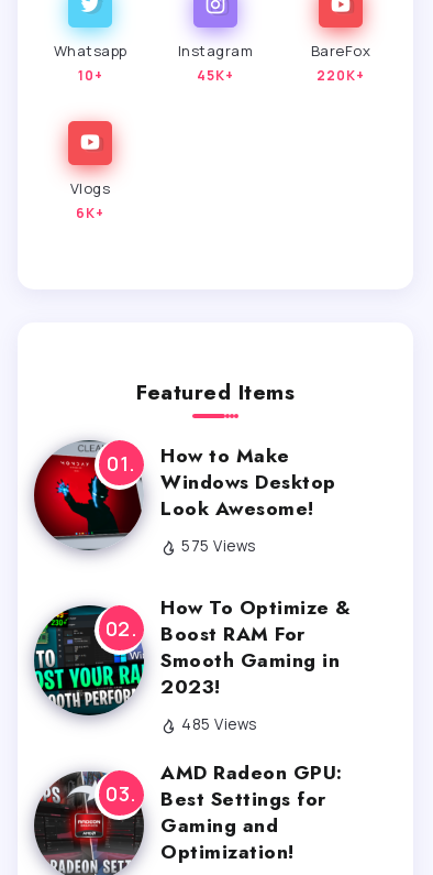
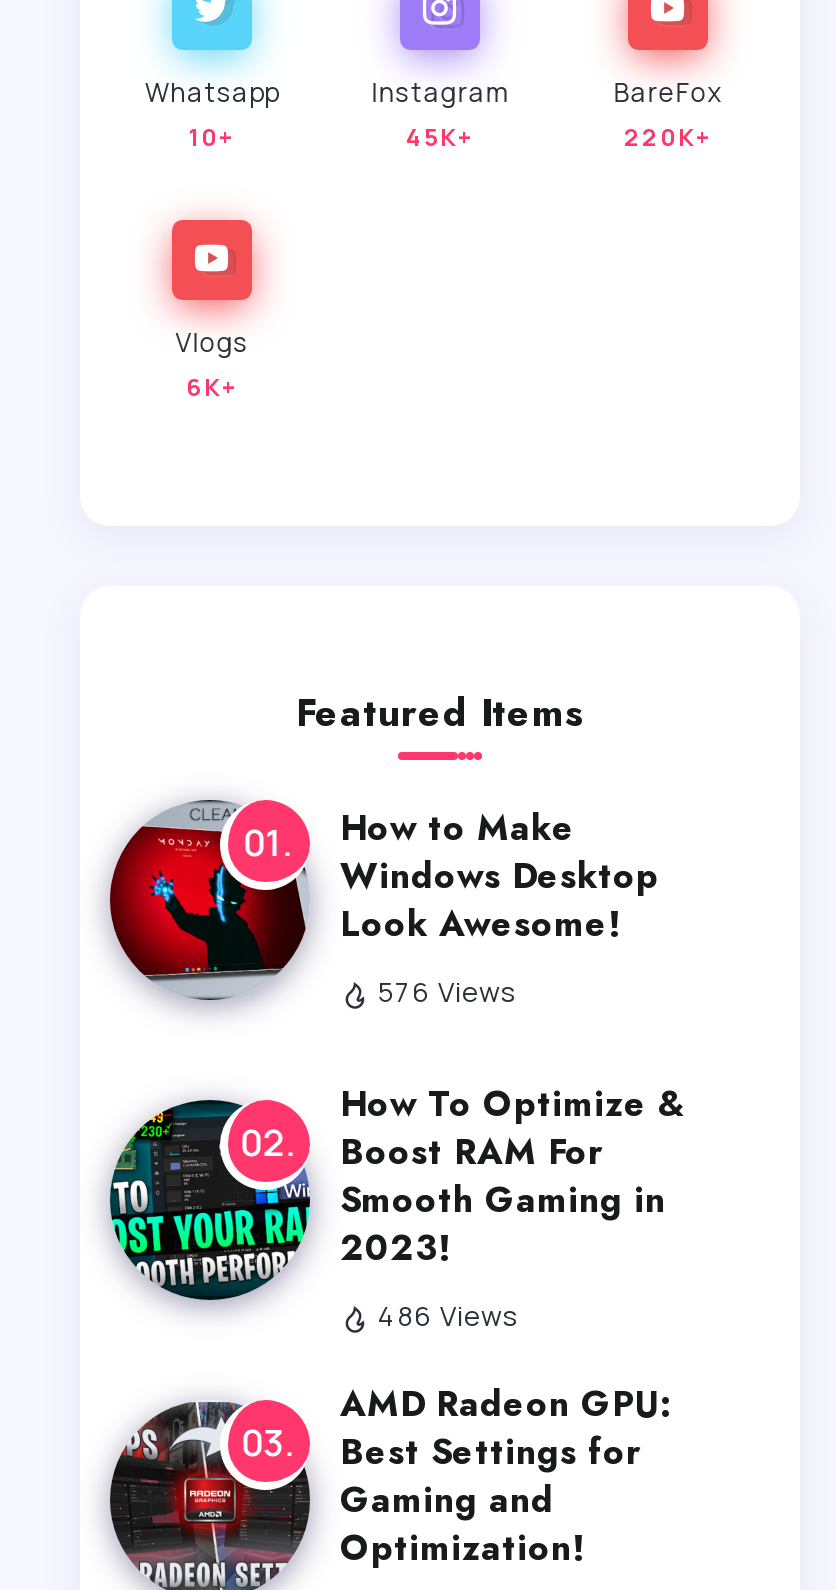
- 575 Views
+ 576 Views

- 485 Views
+ 486 Views
